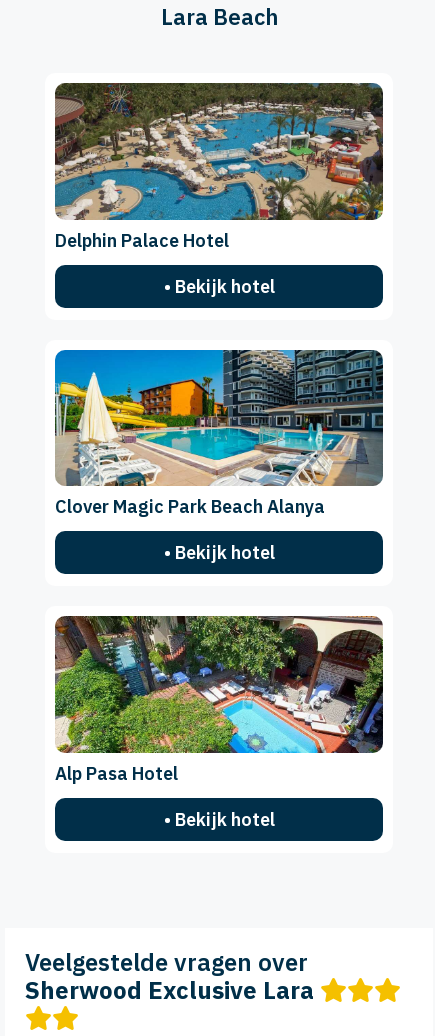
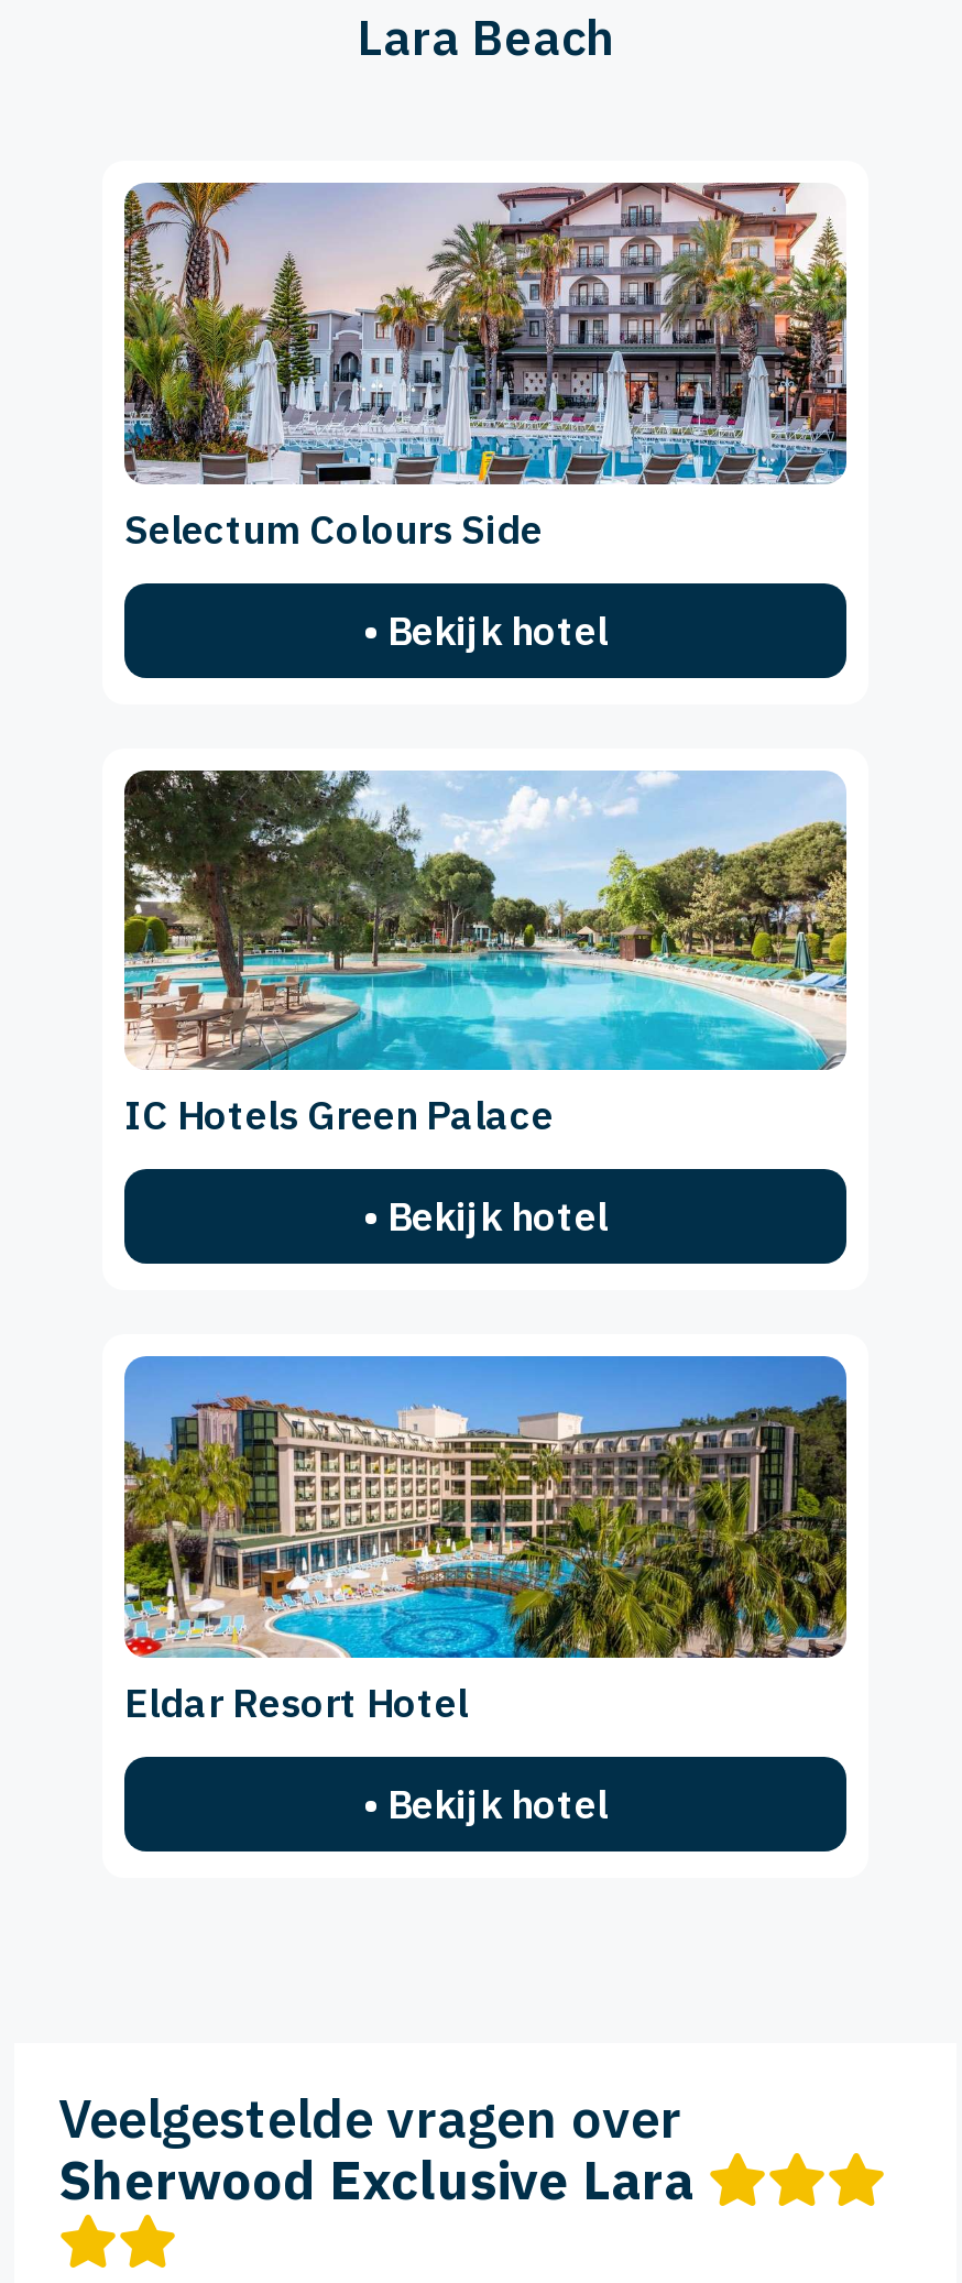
- [image]
- Delphin Palace Hotel
+ [image]
+ Selectum Colours Side

- [image]
- Clover Magic Park Beach Alanya
+ [image]
+ IC Hotels Green Palace

- [image]
- Alp Pasa Hotel
+ [image]
+ Eldar Resort Hotel
